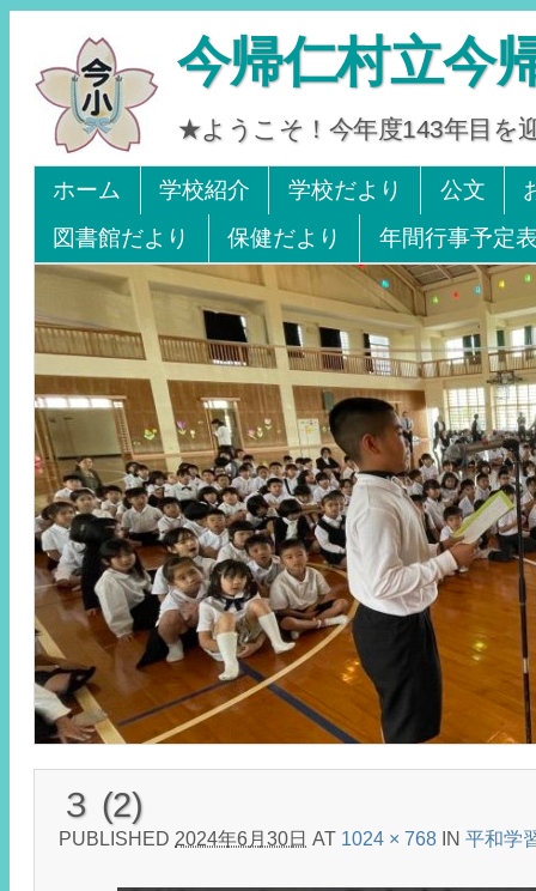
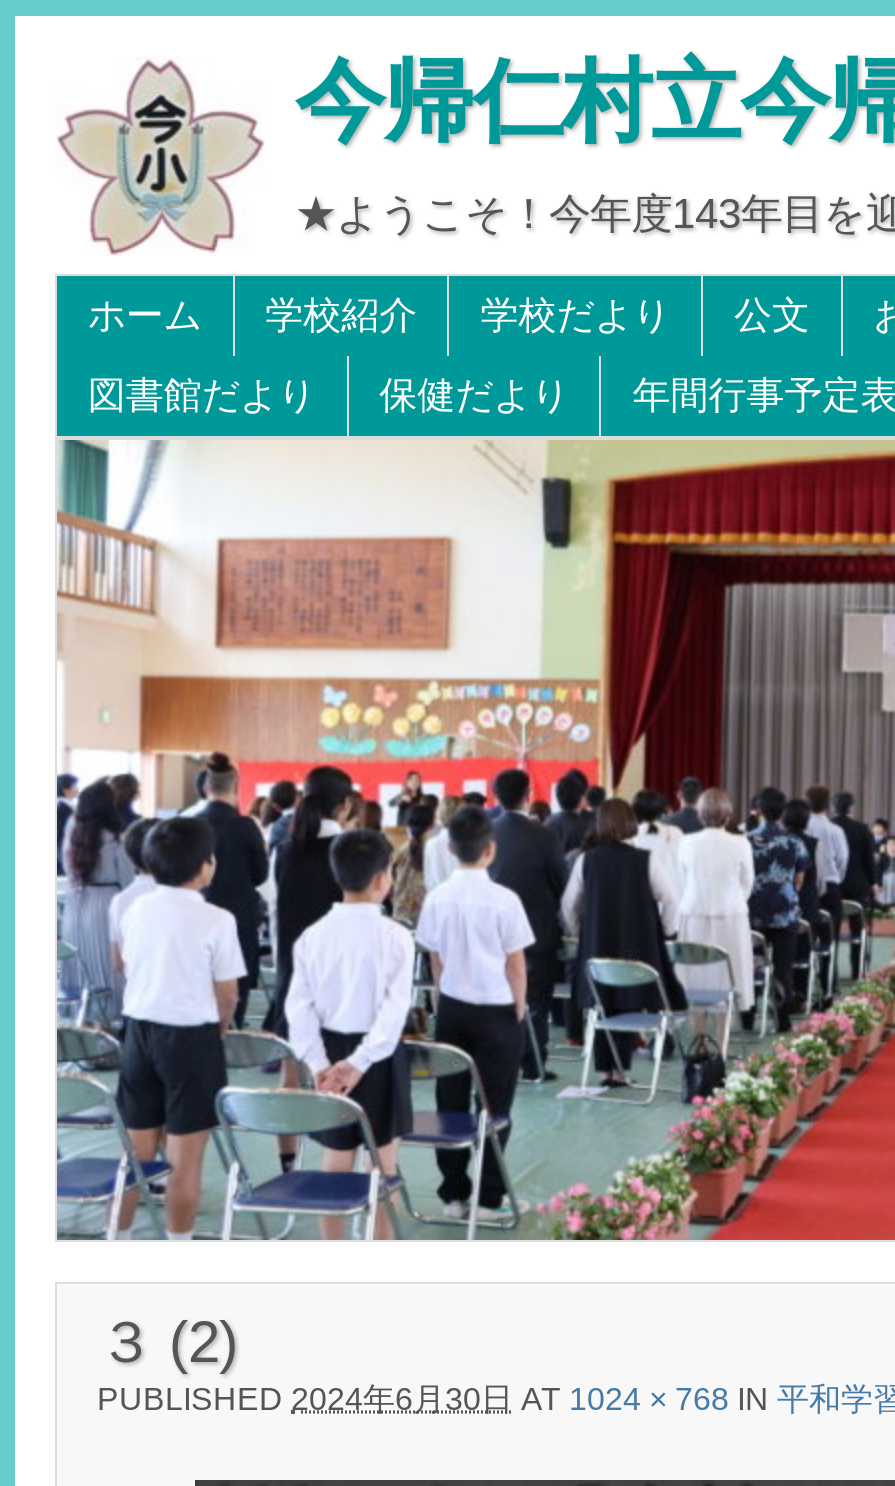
- [image]
+ [image]
